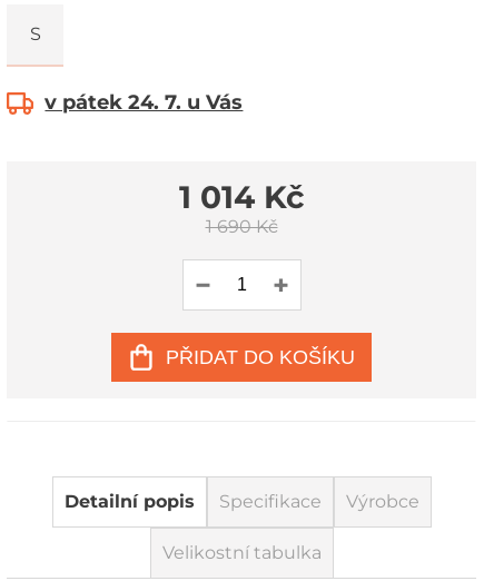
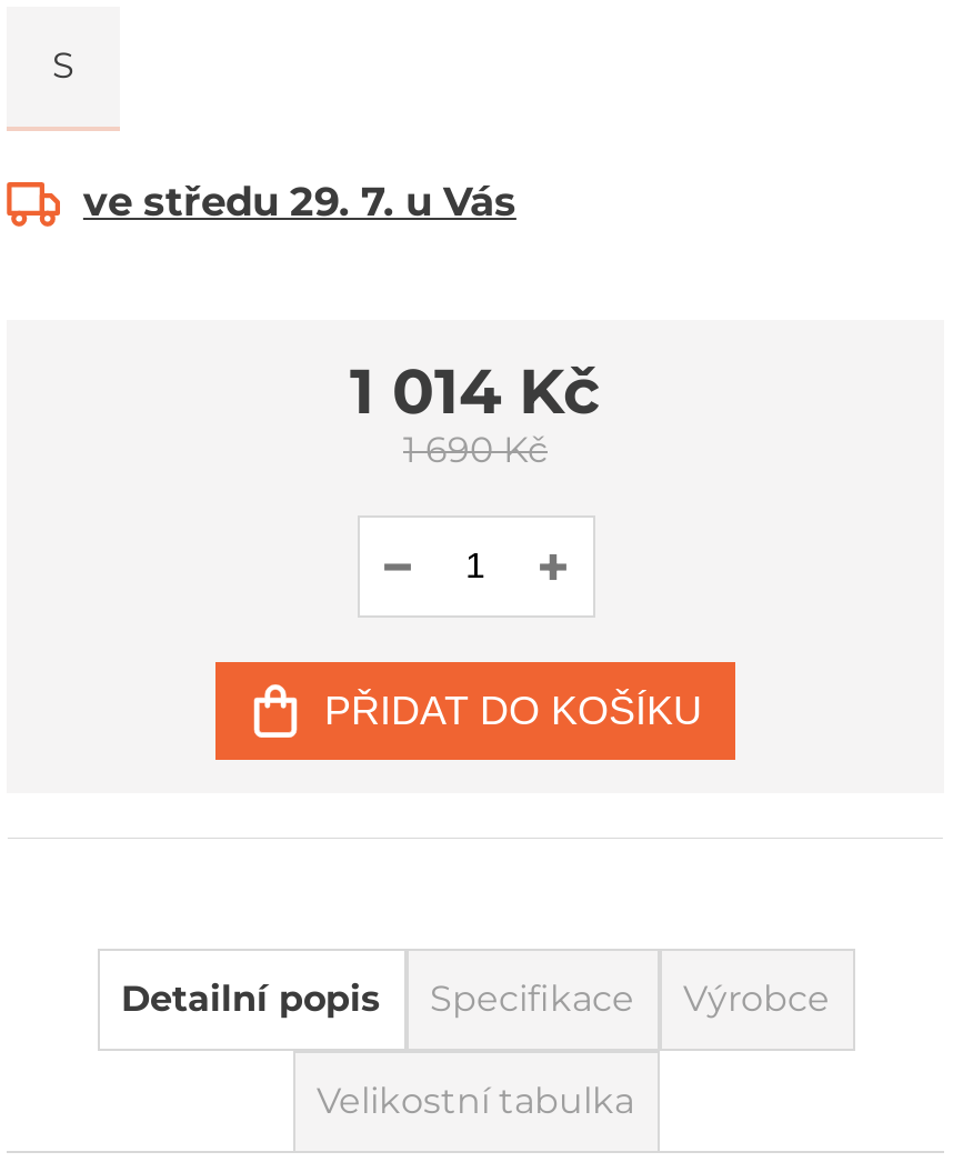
- v pátek 24. 7. u Vás
+ ve středu 29. 7. u Vás
